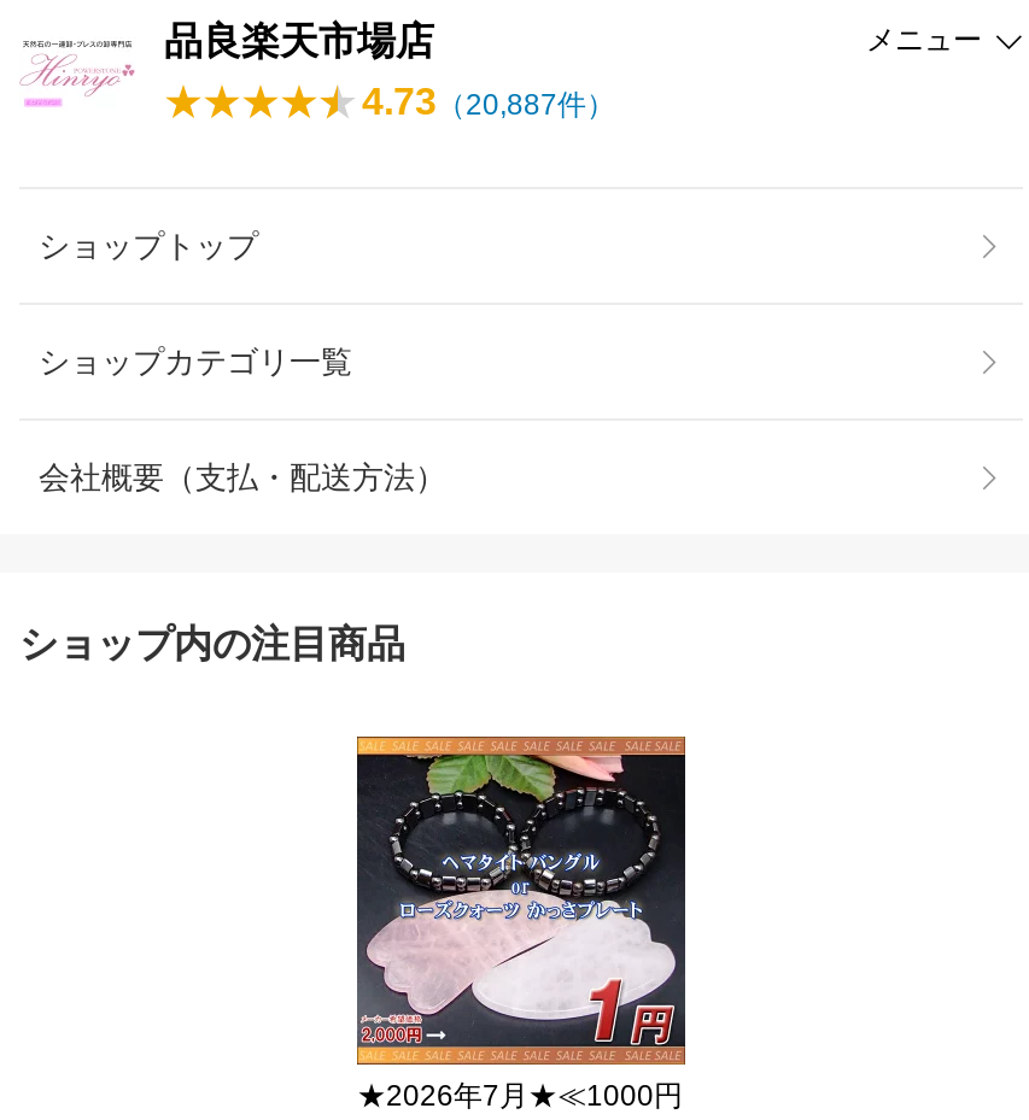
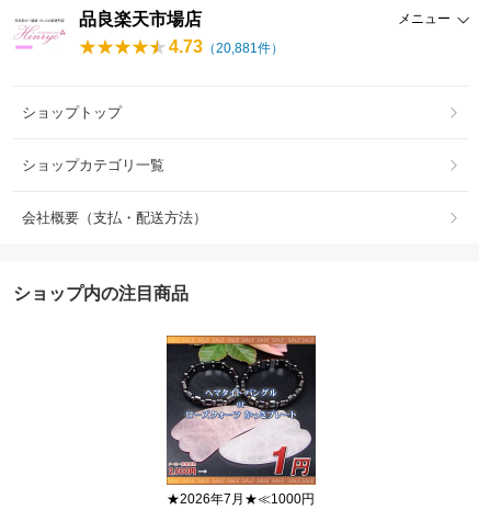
- 4.73（20,887件）
+ 4.73（20,881件）
